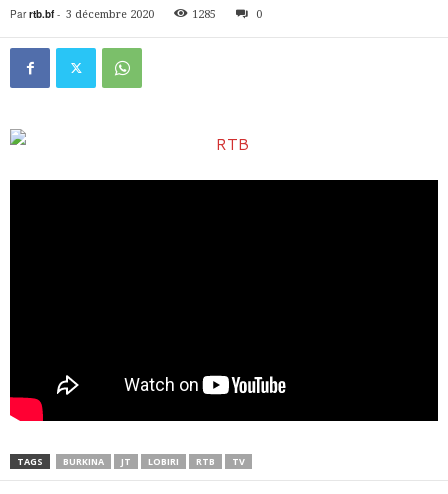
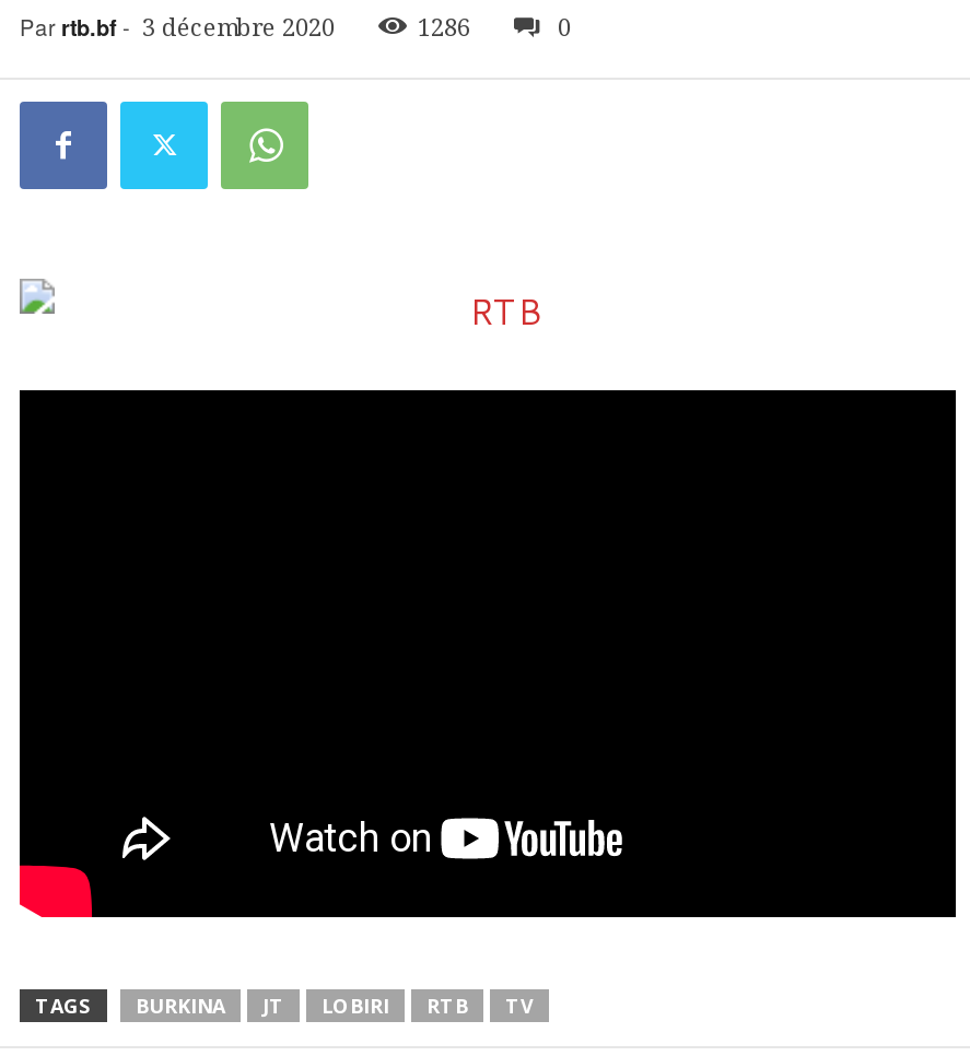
- 1285
+ 1286
